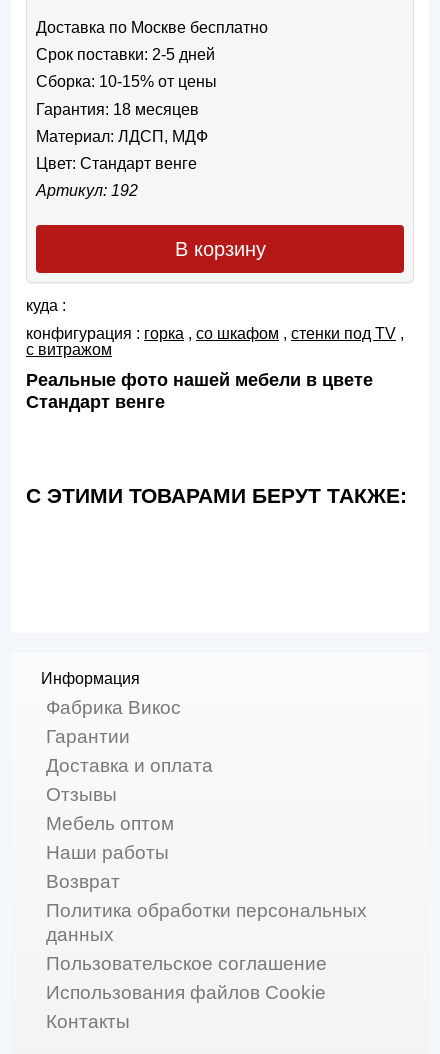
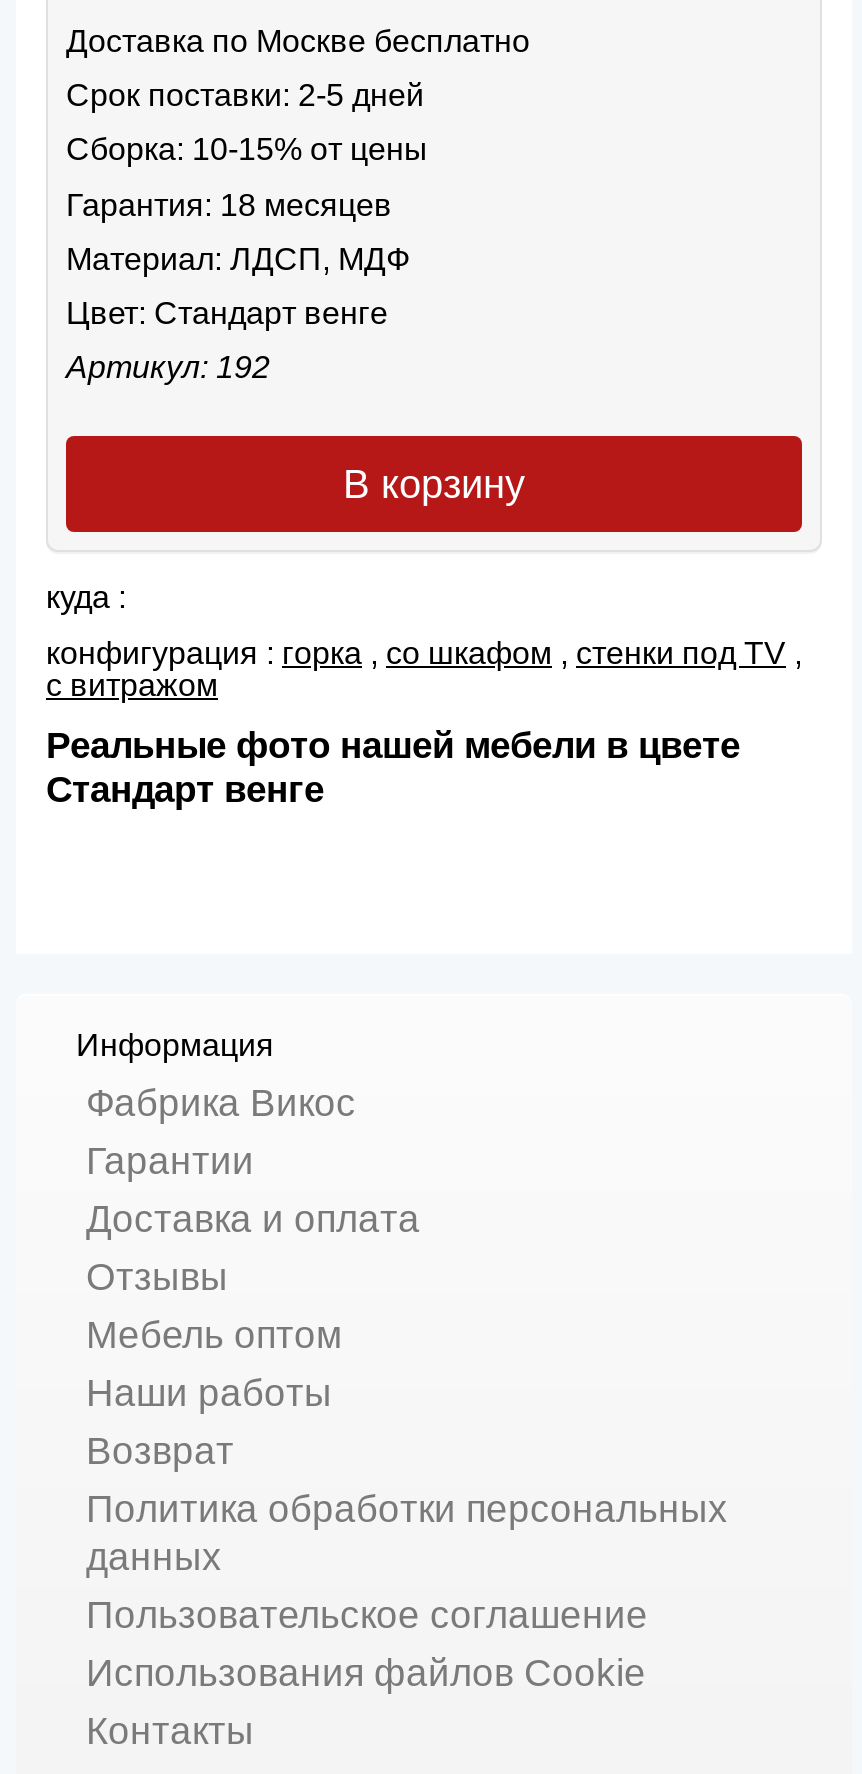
- С ЭТИМИ ТОВАРАМИ БЕРУТ ТАКЖЕ:
